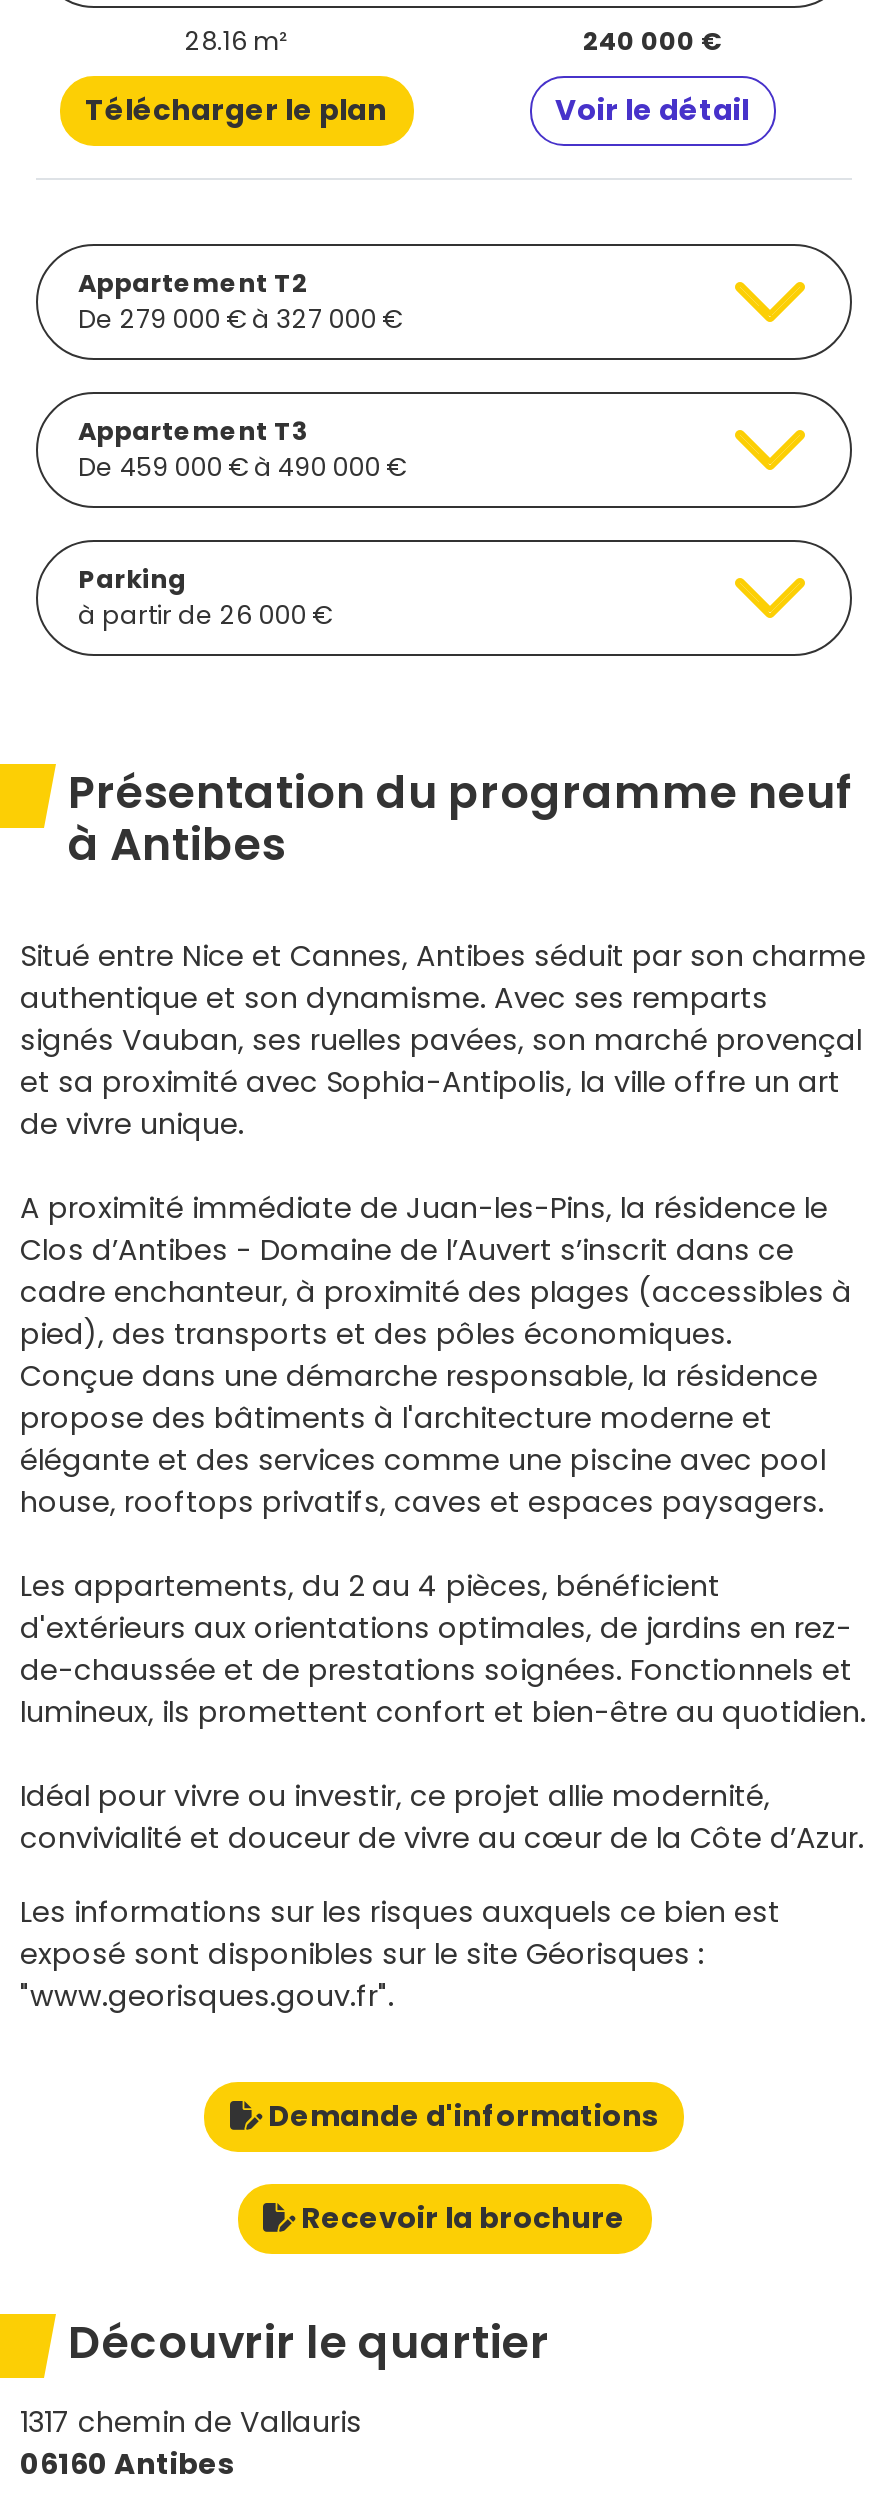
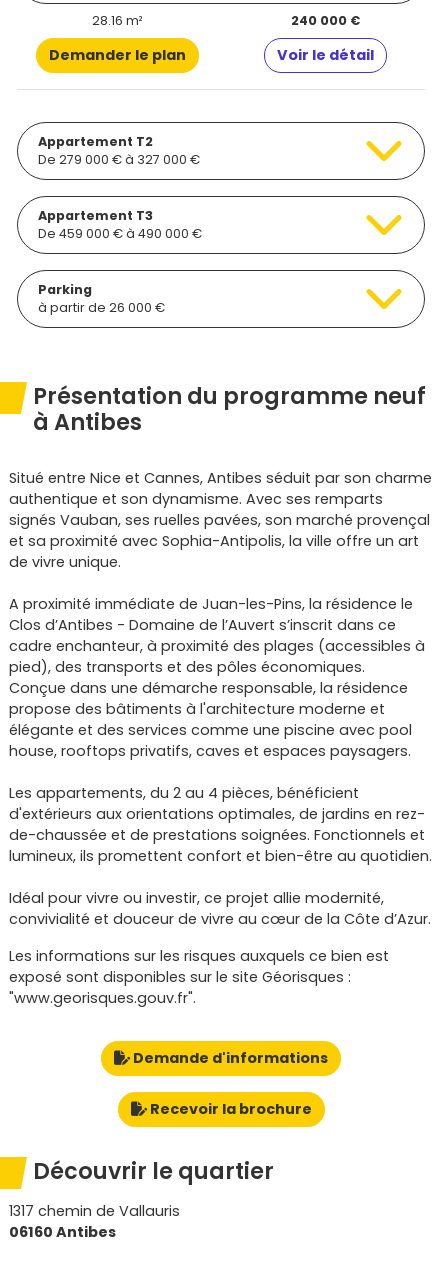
- Télécharger le plan
+ Demander le plan
